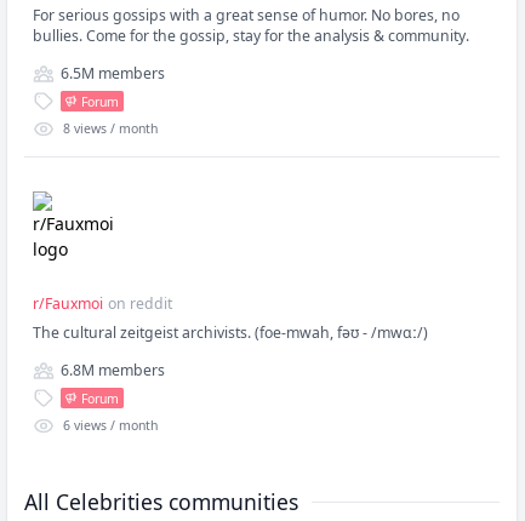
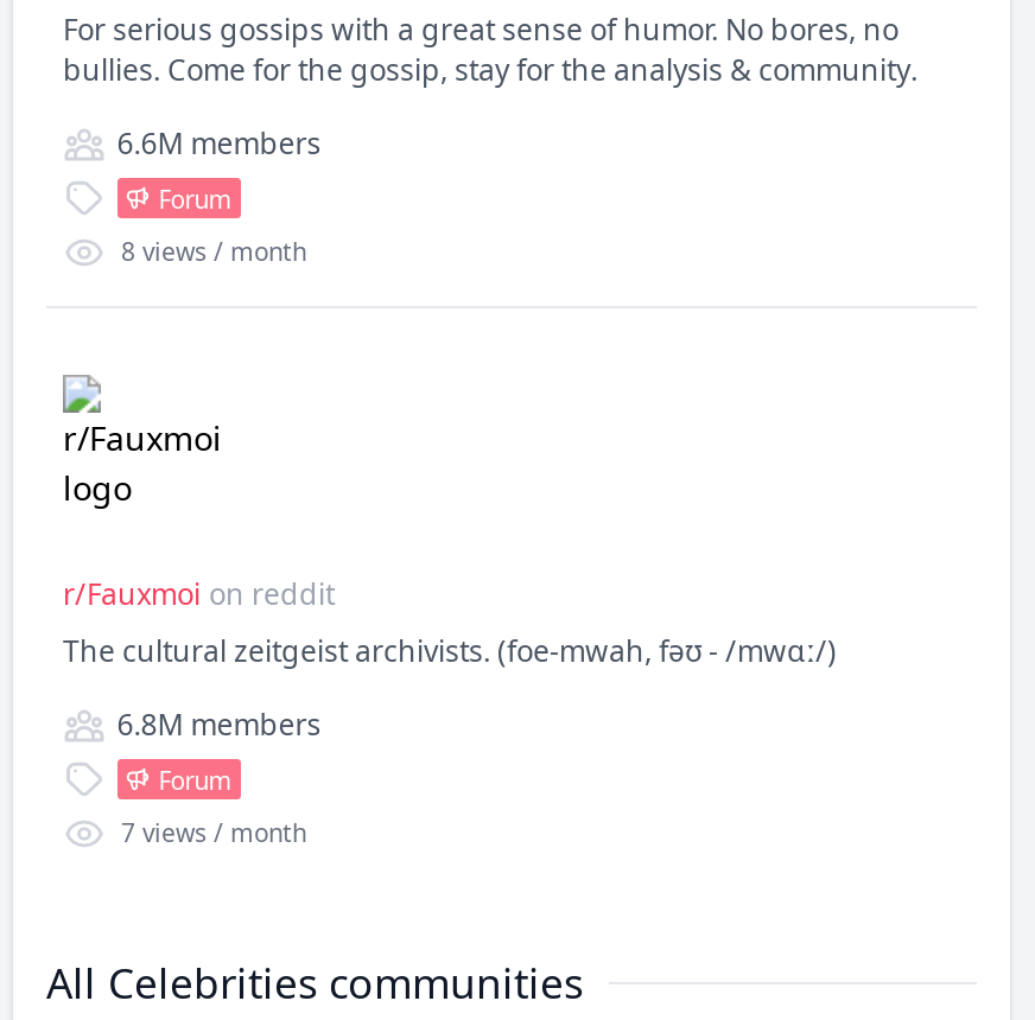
- 6.5M members
+ 6.6M members

- 6 views / month
+ 7 views / month
